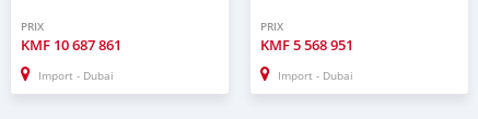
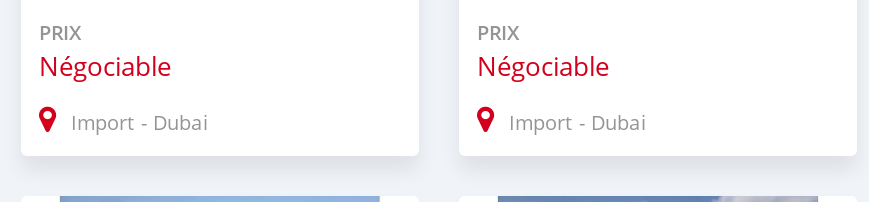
- KMF 10 687 861
+ Négociable

- KMF 5 568 951
+ Négociable
